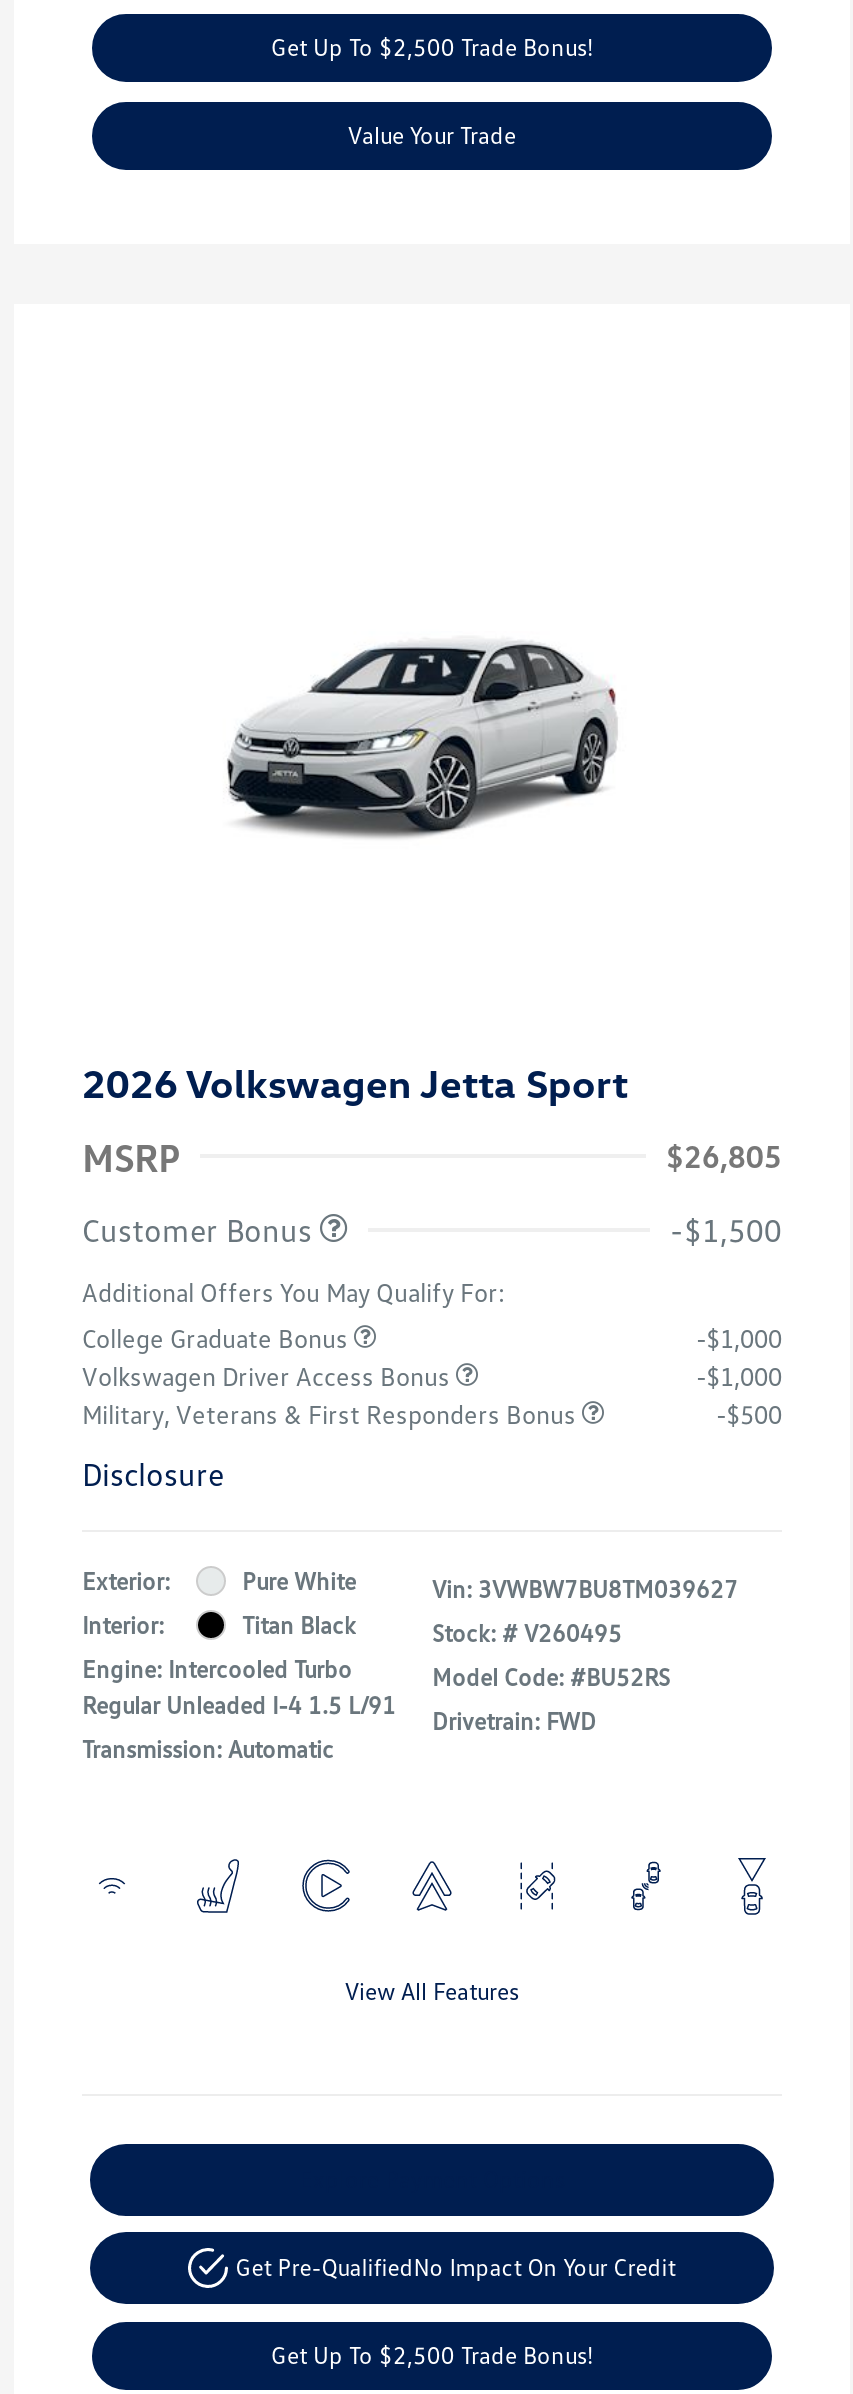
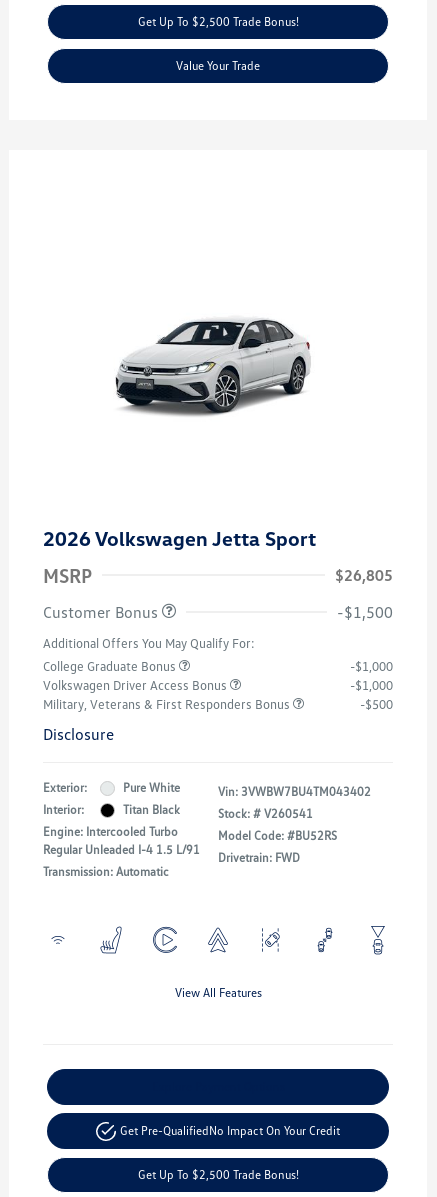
- Vin: 3VWBW7BU8TM039627
+ Vin: 3VWBW7BU4TM043402

- Stock: # V260495
+ Stock: # V260541
